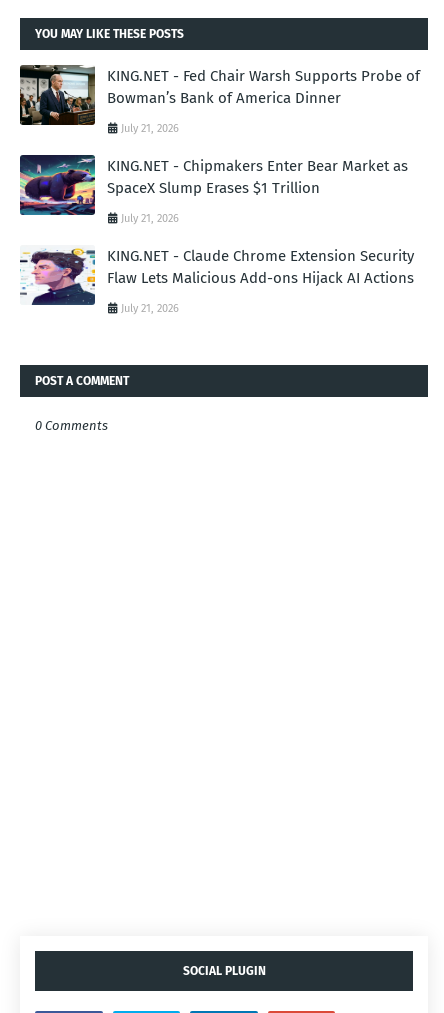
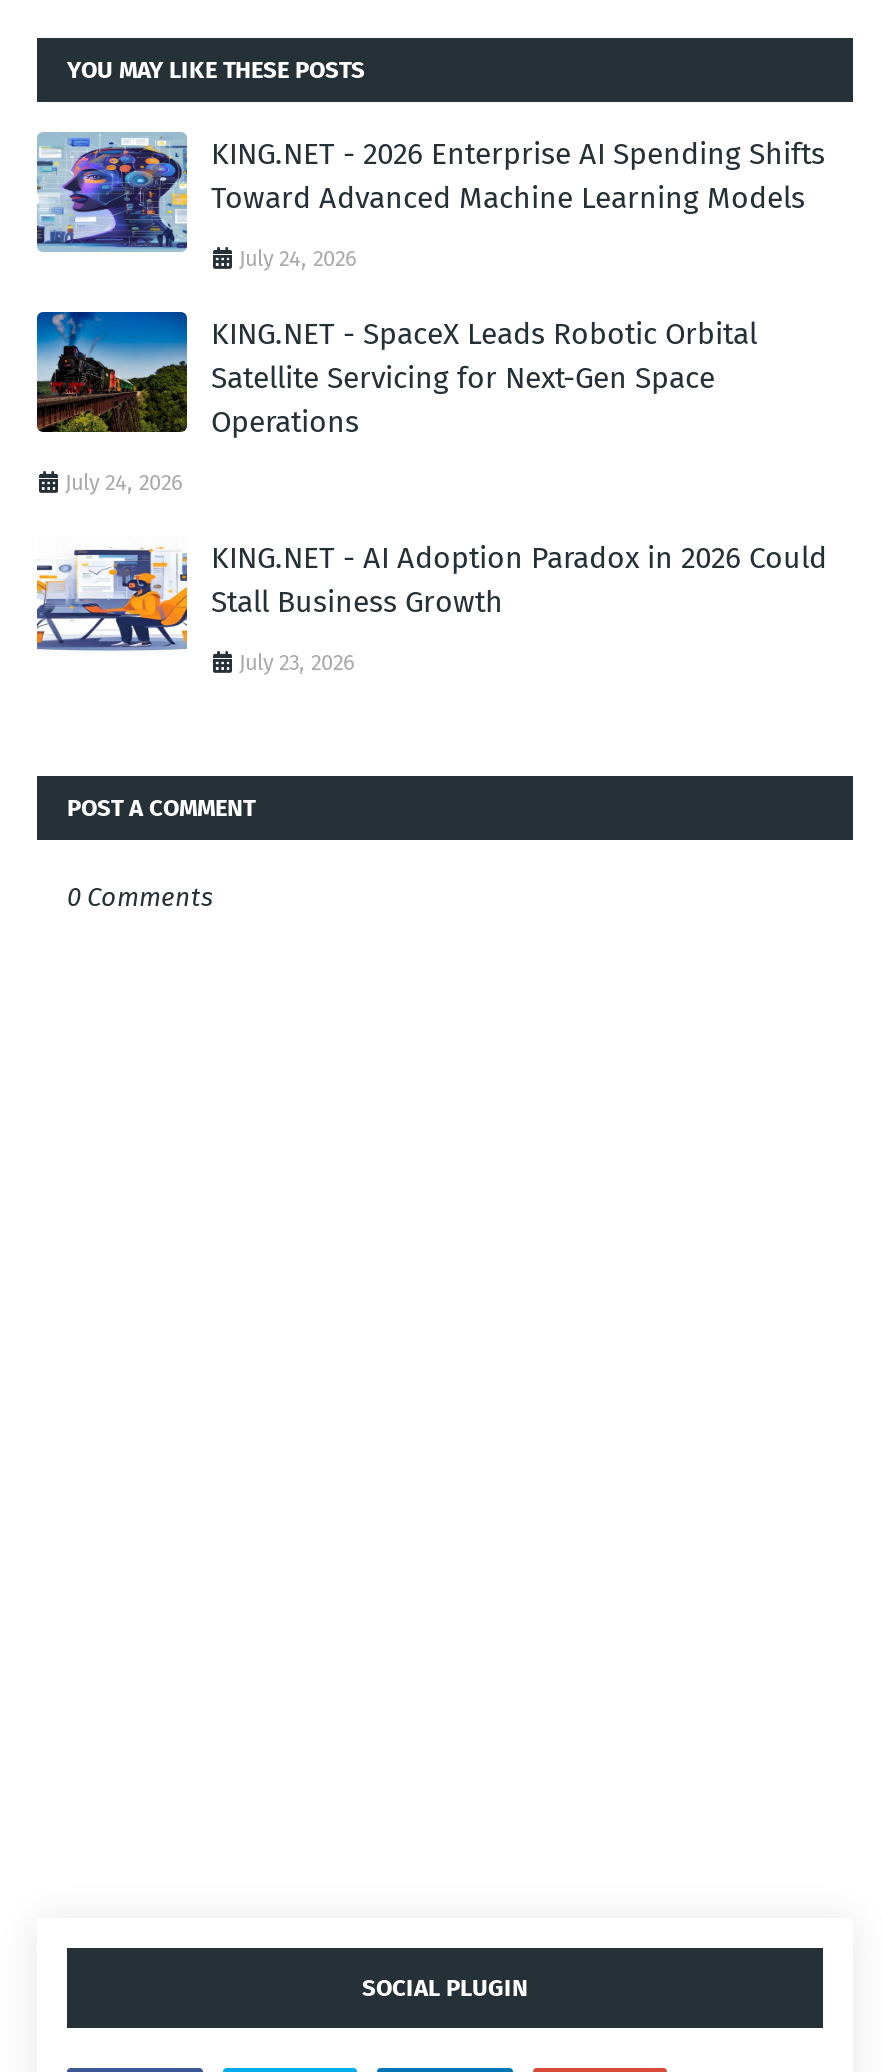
- [image]
- KING.NET - Fed Chair Warsh Supports Probe of
- Bowman’s Bank of America Dinner
+ [image]
+ KING.NET - 2026 Enterprise AI Spending Shifts
+ Toward Advanced Machine Learning Models

- July 21, 2026
+ July 24, 2026

- [image]
- KING.NET - Chipmakers Enter Bear Market as
- SpaceX Slump Erases $1 Trillion
+ [image]
+ KING.NET - SpaceX Leads Robotic Orbital
+ Satellite Servicing for Next-Gen Space
+ Operations

- July 21, 2026
+ July 24, 2026

- [image]
- KING.NET - Claude Chrome Extension Security
- Flaw Lets Malicious Add-ons Hijack AI Actions
+ [image]
+ KING.NET - AI Adoption Paradox in 2026 Could
+ Stall Business Growth

- July 21, 2026
+ July 23, 2026
